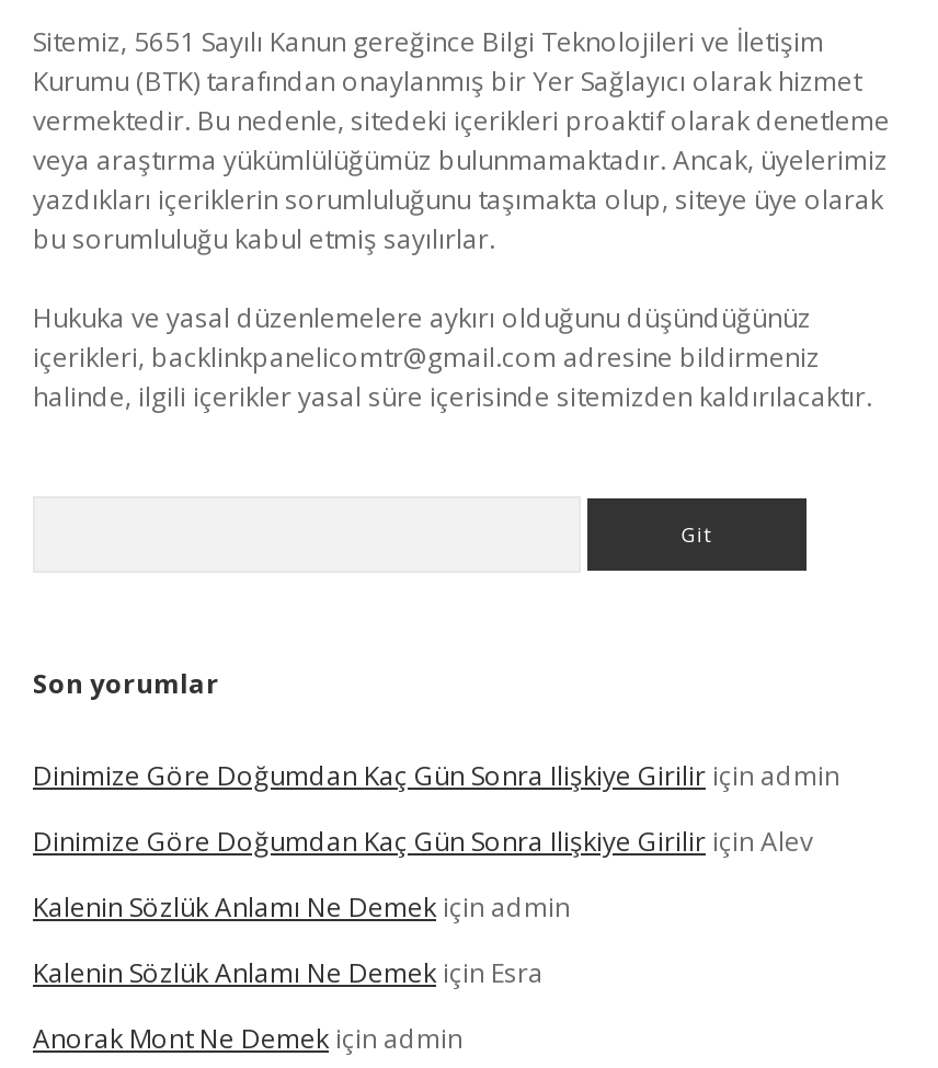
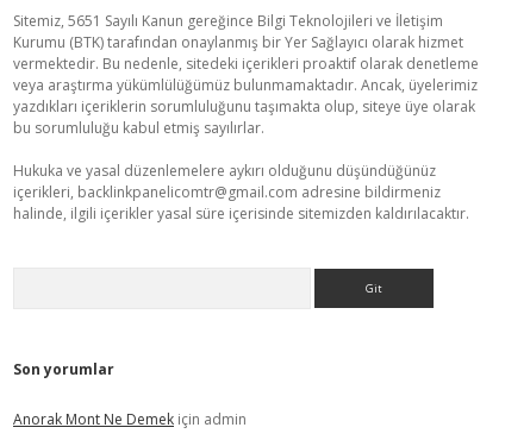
- Dinimize Göre Doğumdan Kaç Gün Sonra Ilişkiye Girilir için admin
- Dinimize Göre Doğumdan Kaç Gün Sonra Ilişkiye Girilir için Alev
- Kalenin Sözlük Anlamı Ne Demek için admin
- Kalenin Sözlük Anlamı Ne Demek için Esra
